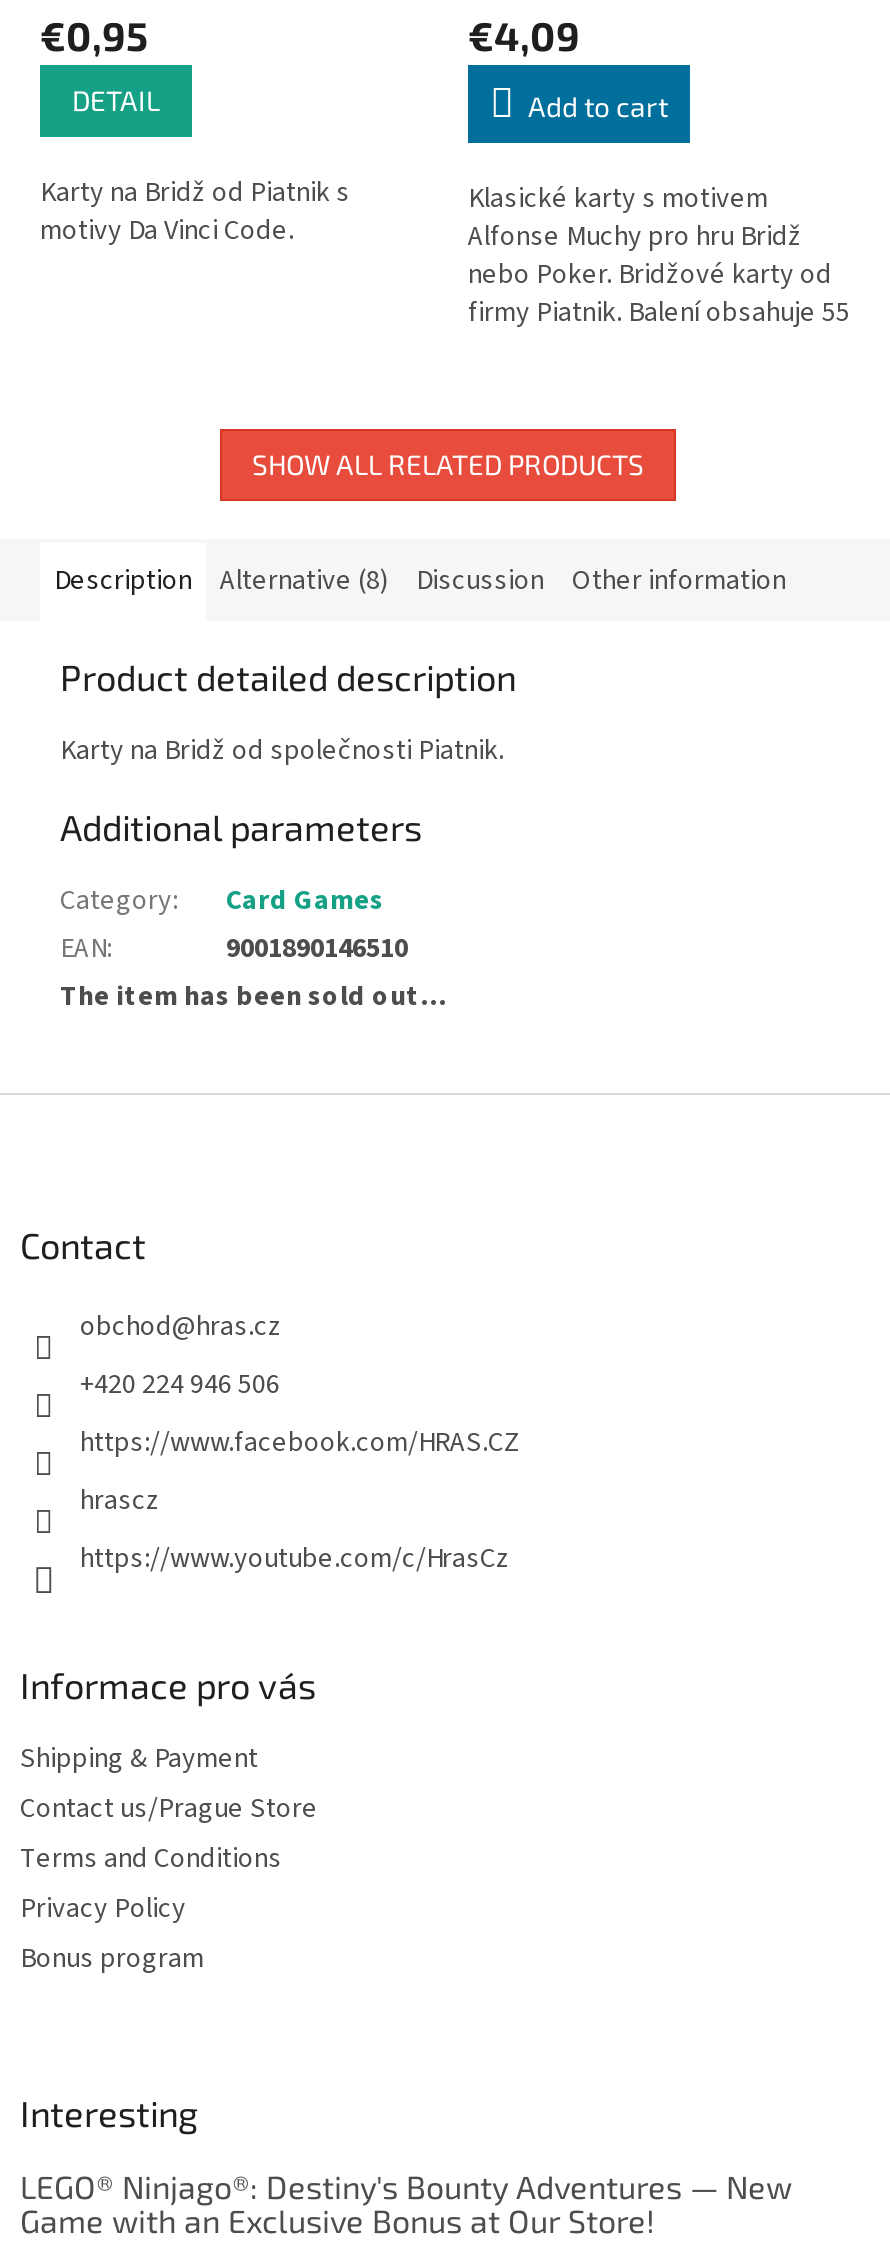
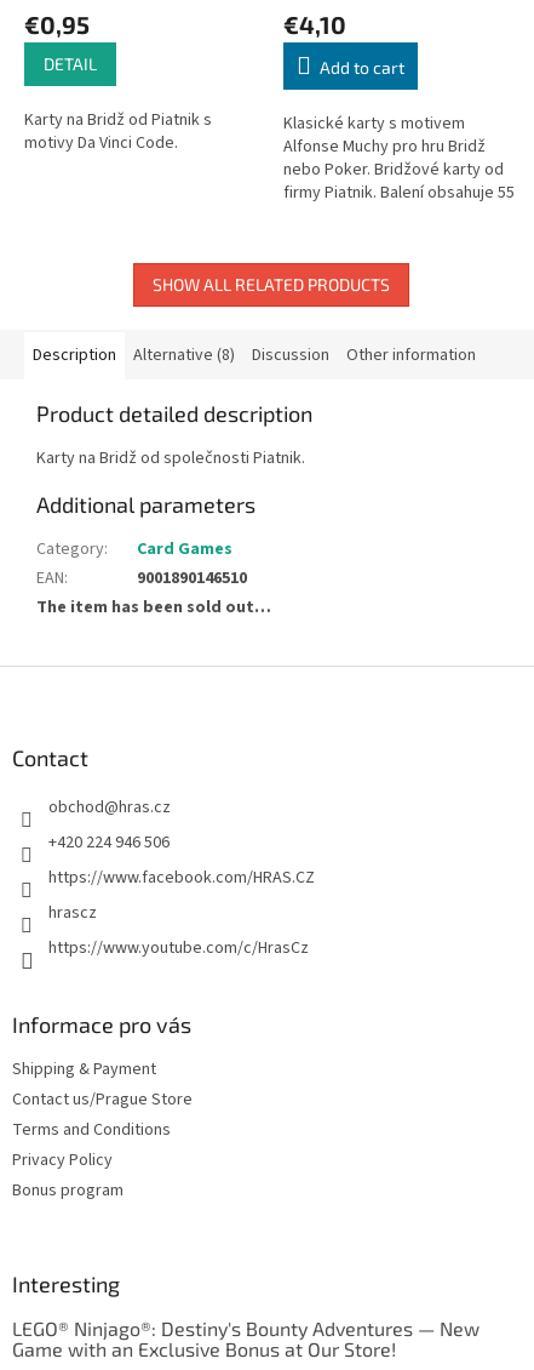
- €4,09
+ €4,10
